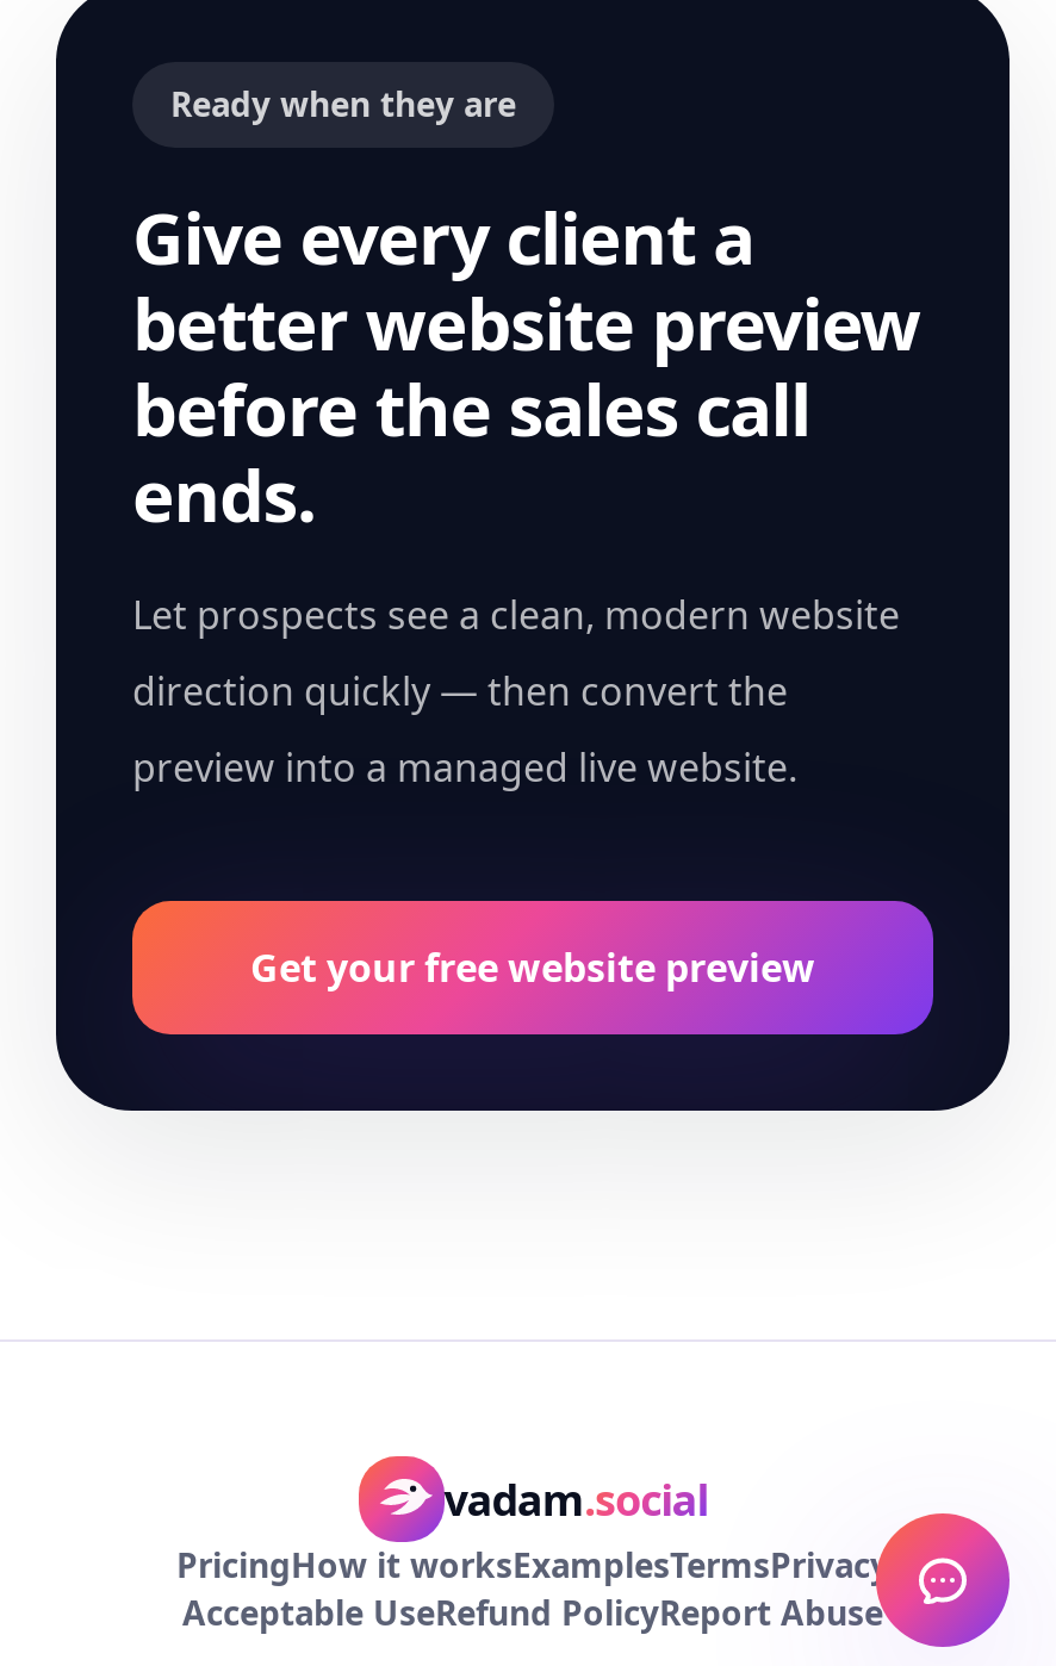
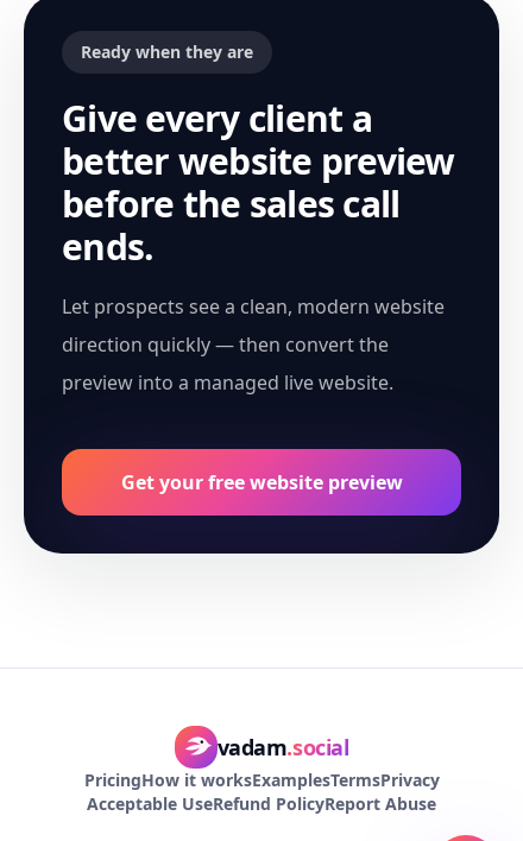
- [image]
